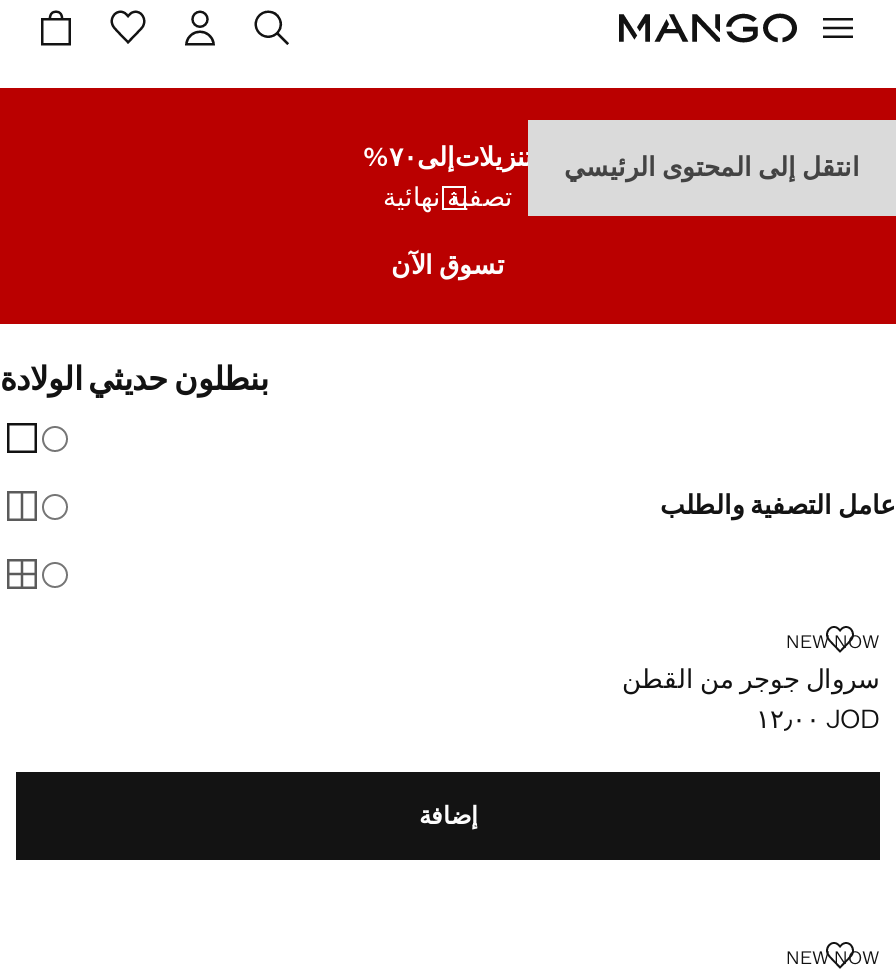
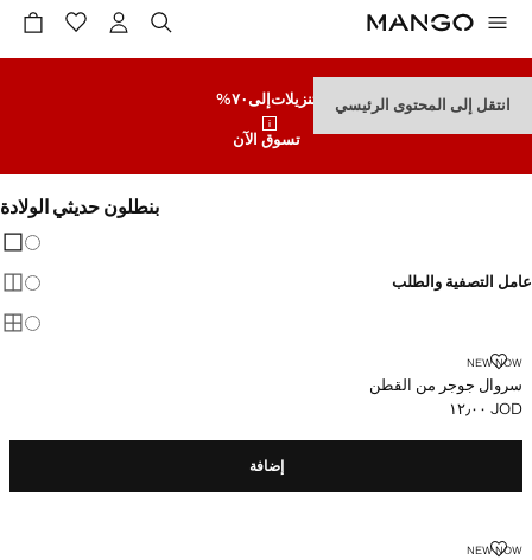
- تصفية نهائية
